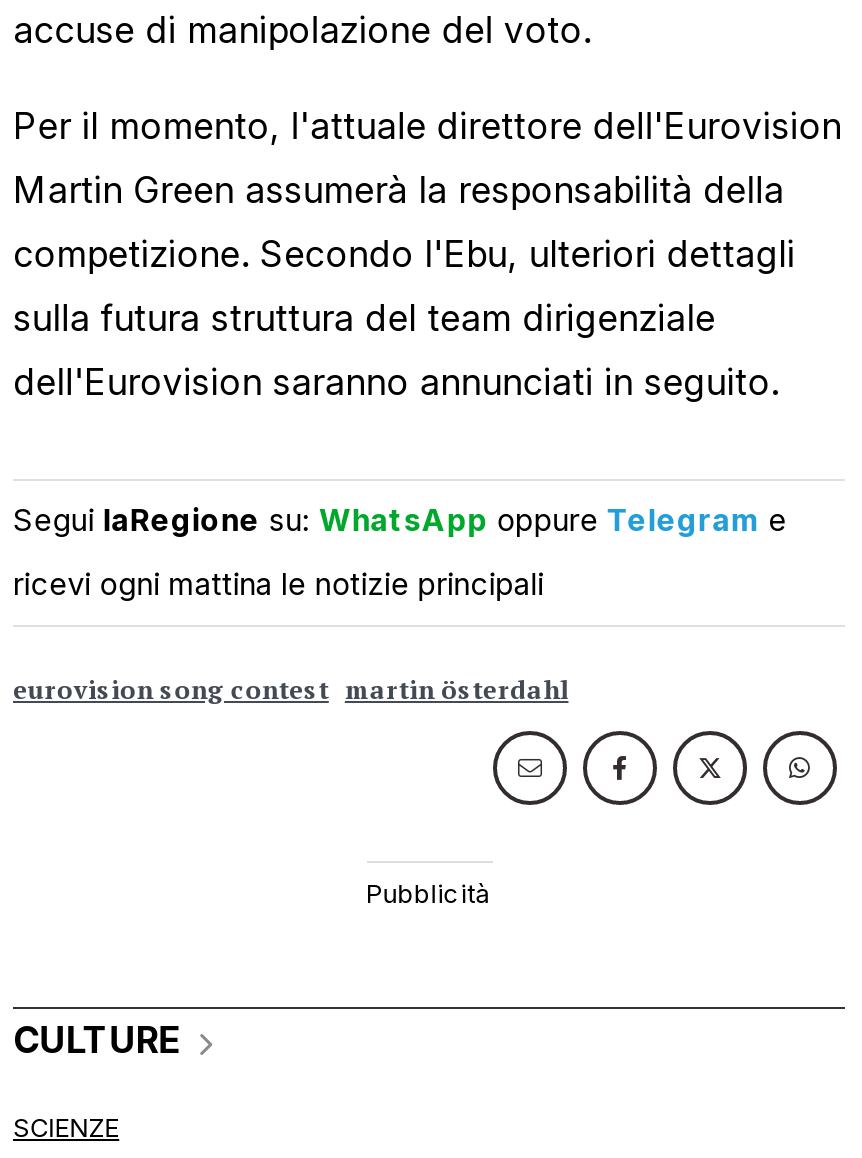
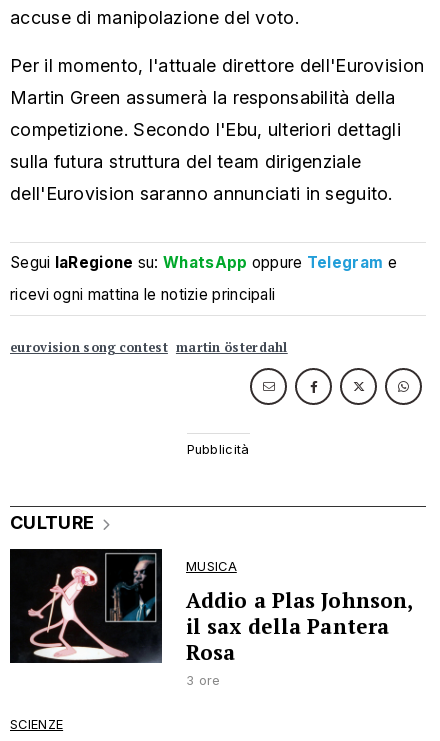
+ [image]
+ MUSICA
+ Addio a Plas Johnson,
+ il sax della Pantera
+ Rosa
+ 3 ore
